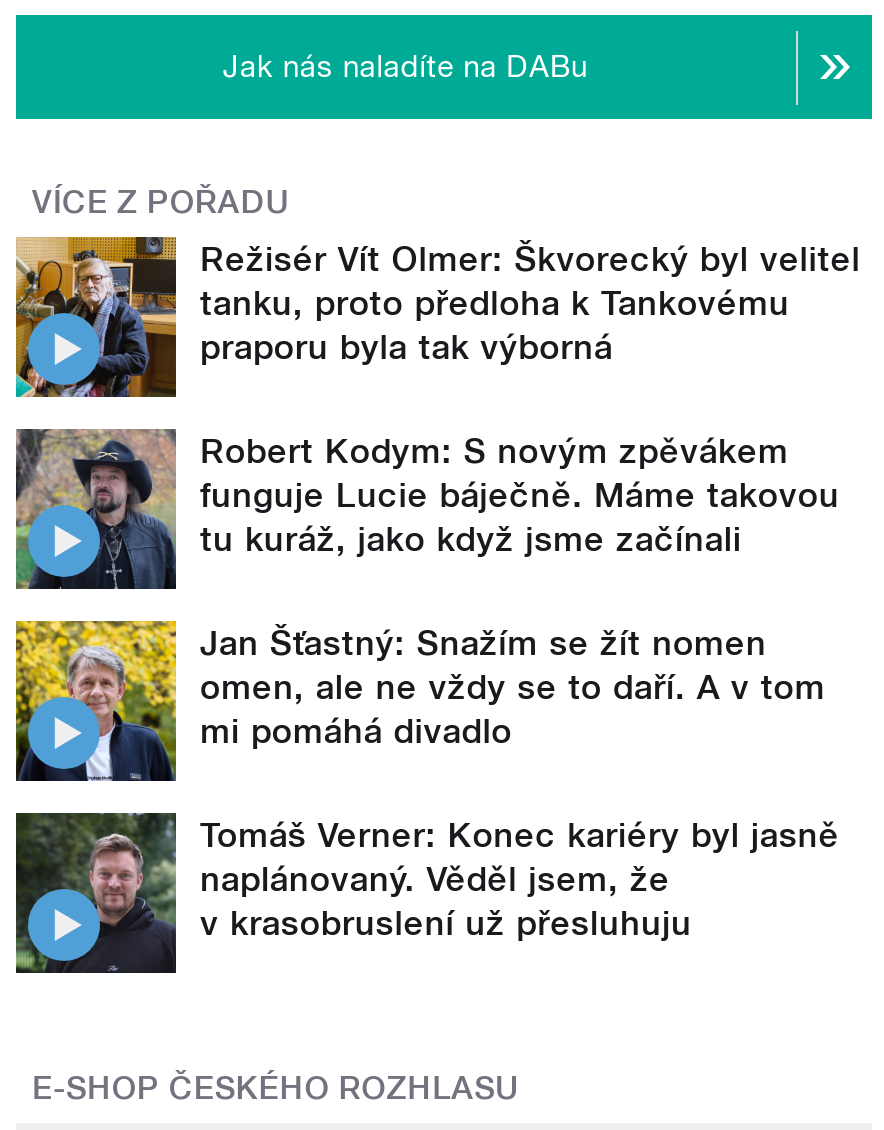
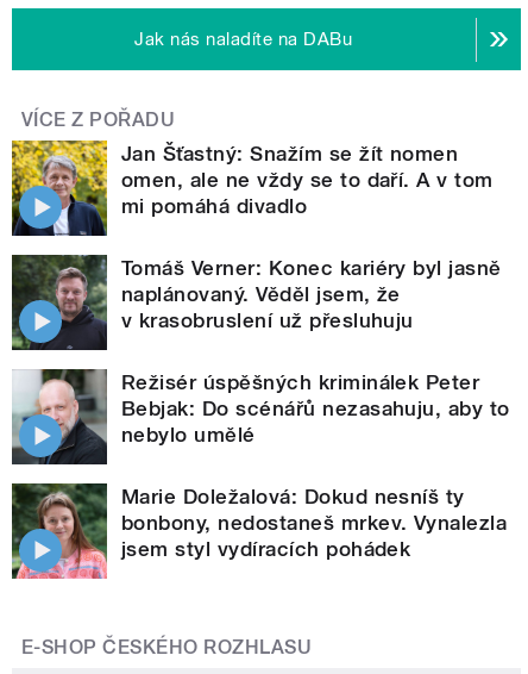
- [image]
- Režisér Vít Olmer: Škvorecký byl velitel
- tanku, proto předloha k Tankovému
- praporu byla tak výborná
- Robert Kodym: S novým zpěvákem
- funguje Lucie báječně. Máme takovou
- tu kuráž, jako když jsme začínali

- [image]

moved up: [image] | Jan Šťastný: Snažím se žít nomen | omen, ale ne vždy se to daří. A v tom | mi pomáhá divadlo | Tomáš Verner: Konec kariéry byl jasně | naplánovaný. Věděl jsem, že | v krasobruslení už přesluhuju

+ [image]
+ Režisér úspěšných kriminálek Peter
+ Bebjak: Do scénářů nezasahuju, aby to
+ nebylo umělé
+ Marie Doležalová: Dokud nesníš ty
+ bonbony, nedostaneš mrkev. Vynalezla
+ jsem styl vydíracích pohádek

+ [image]
